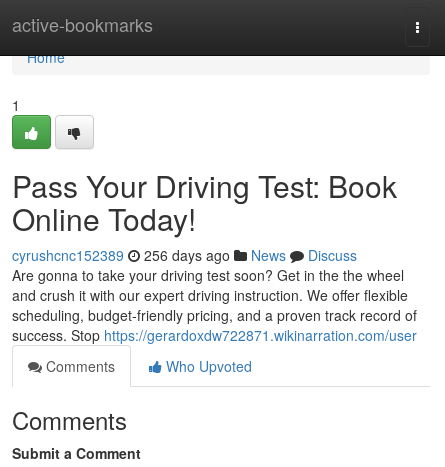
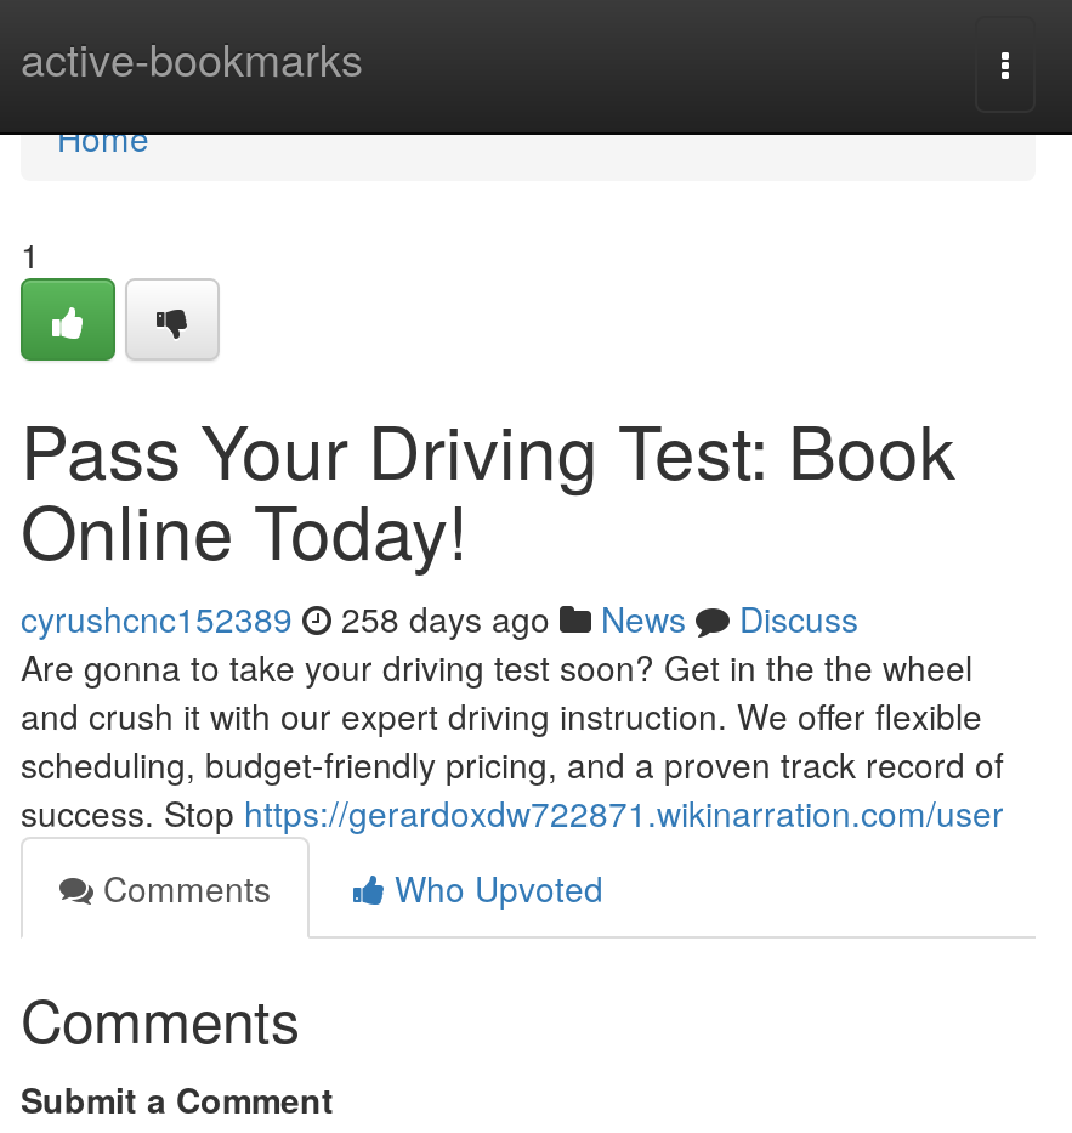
- cyrushcnc152389 256 days ago News Discuss
+ cyrushcnc152389 258 days ago News Discuss
